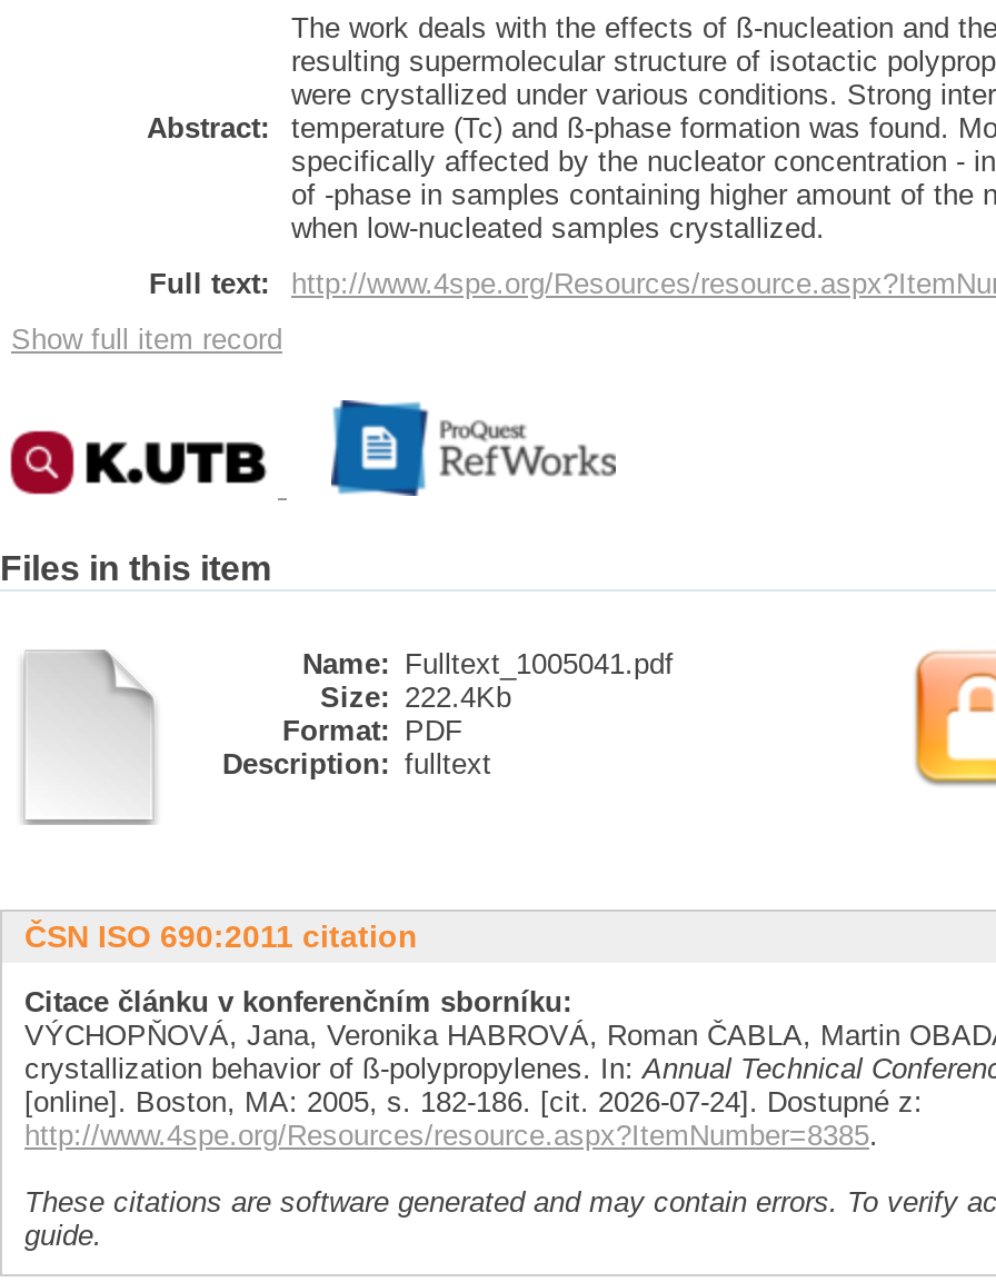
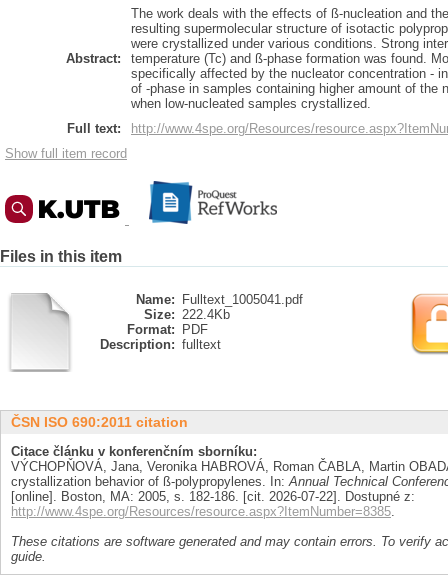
- [online]. Boston, MA: 2005, s. 182-186. [cit. 2026-07-24]. Dostupné z:
+ [online]. Boston, MA: 2005, s. 182-186. [cit. 2026-07-22]. Dostupné z:
